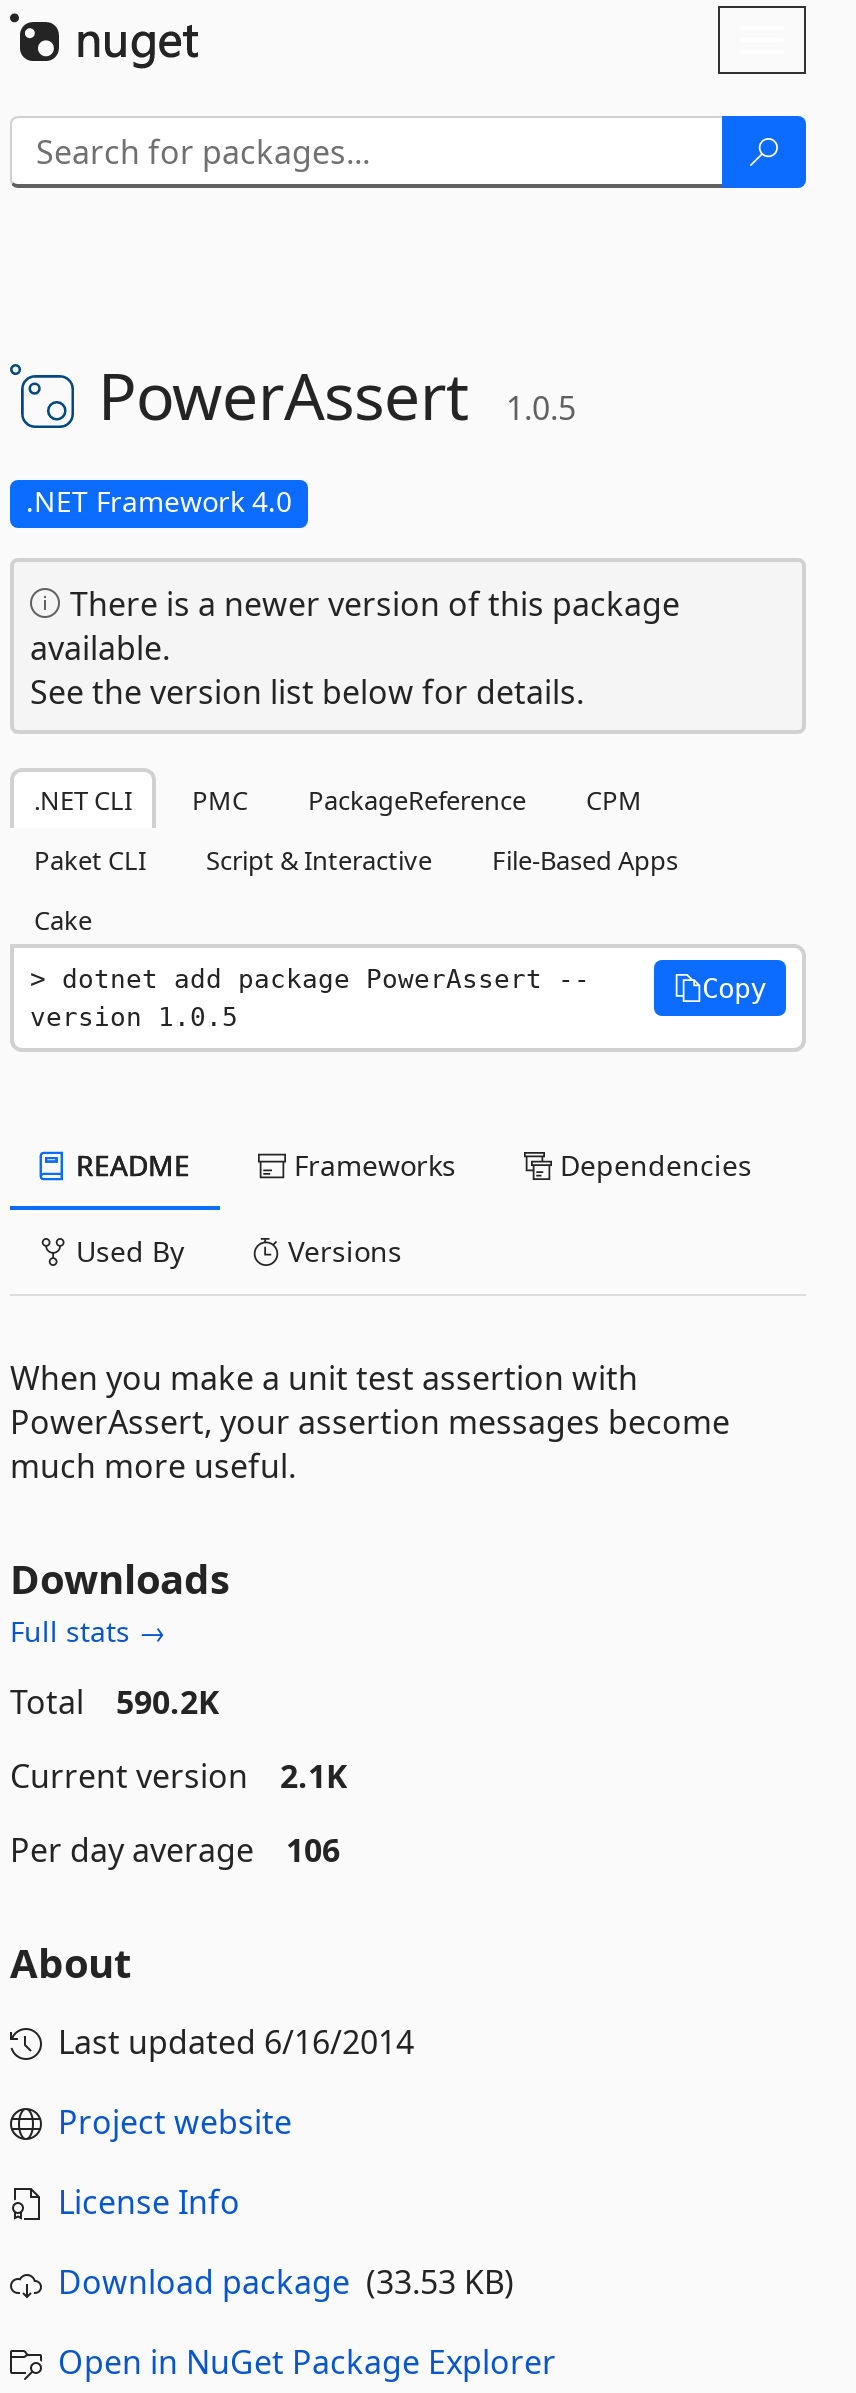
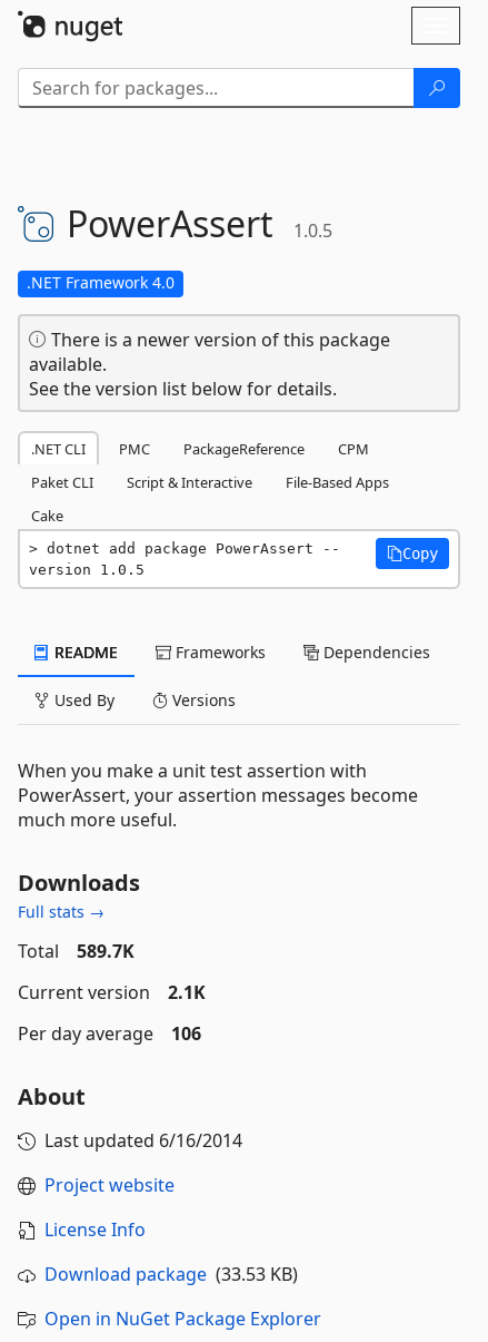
- Total 590.2K
+ Total 589.7K
